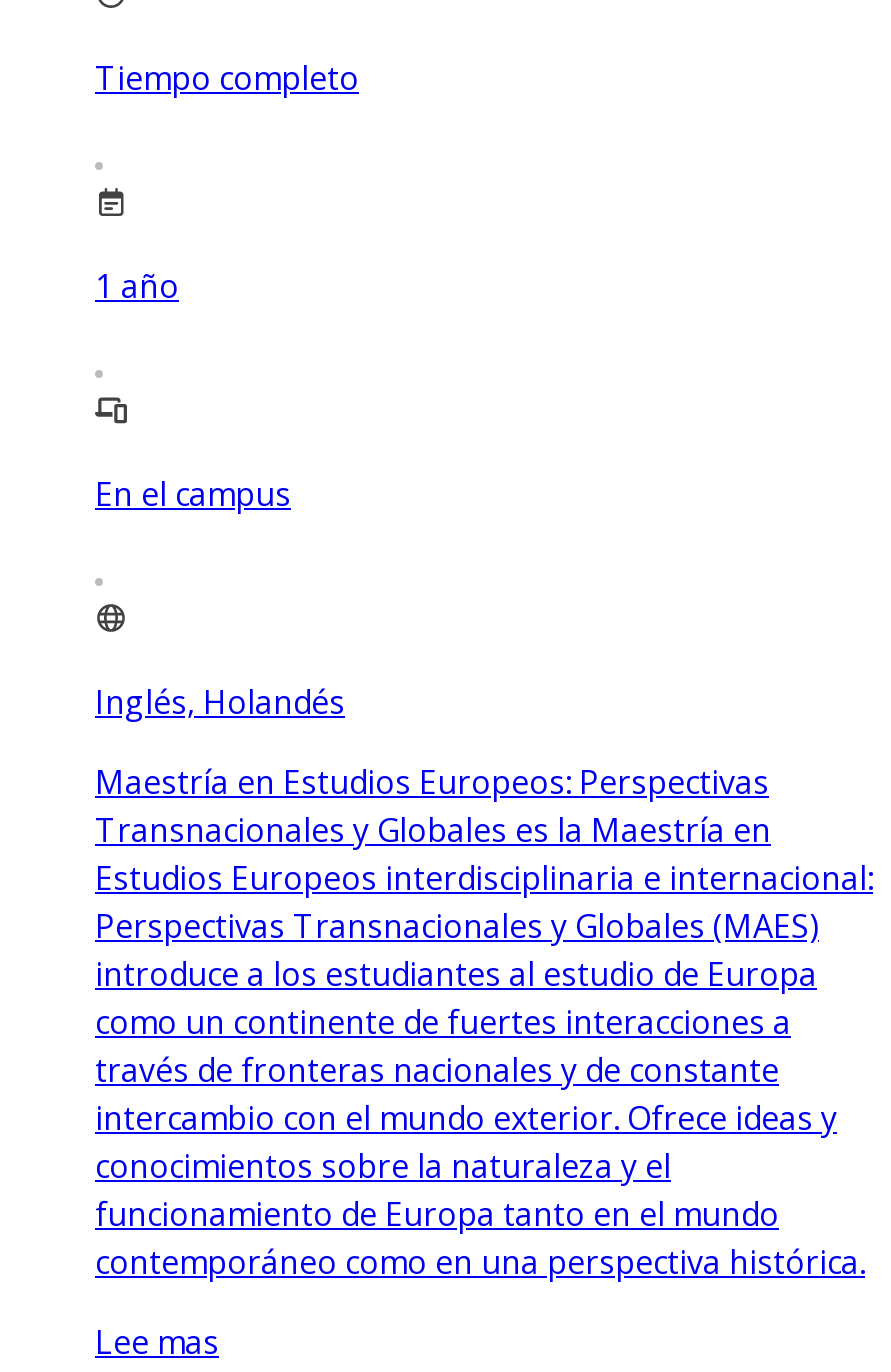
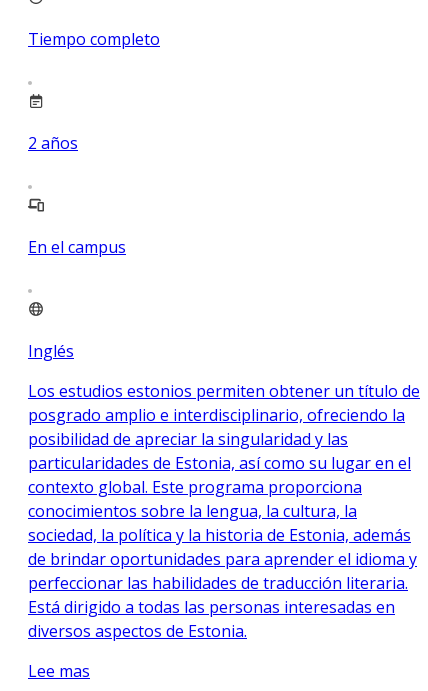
- 1 año
+ 2 años

- Inglés, Holandés
+ Inglés

- Maestría en Estudios Europeos: Perspectivas
- Transnacionales y Globales es la Maestría en
- Estudios Europeos interdisciplinaria e internacional:
- Perspectivas Transnacionales y Globales (MAES)
- introduce a los estudiantes al estudio de Europa
- como un continente de fuertes interacciones a
- través de fronteras nacionales y de constante
- intercambio con el mundo exterior. Ofrece ideas y
- conocimientos sobre la naturaleza y el
- funcionamiento de Europa tanto en el mundo
- contemporáneo como en una perspectiva histórica.
+ Los estudios estonios permiten obtener un título de
+ posgrado amplio e interdisciplinario, ofreciendo la
+ posibilidad de apreciar la singularidad y las
+ particularidades de Estonia, así como su lugar en el
+ contexto global. Este programa proporciona
+ conocimientos sobre la lengua, la cultura, la
+ sociedad, la política y la historia de Estonia, además
+ de brindar oportunidades para aprender el idioma y
+ perfeccionar las habilidades de traducción literaria.
+ Está dirigido a todas las personas interesadas en
+ diversos aspectos de Estonia.
